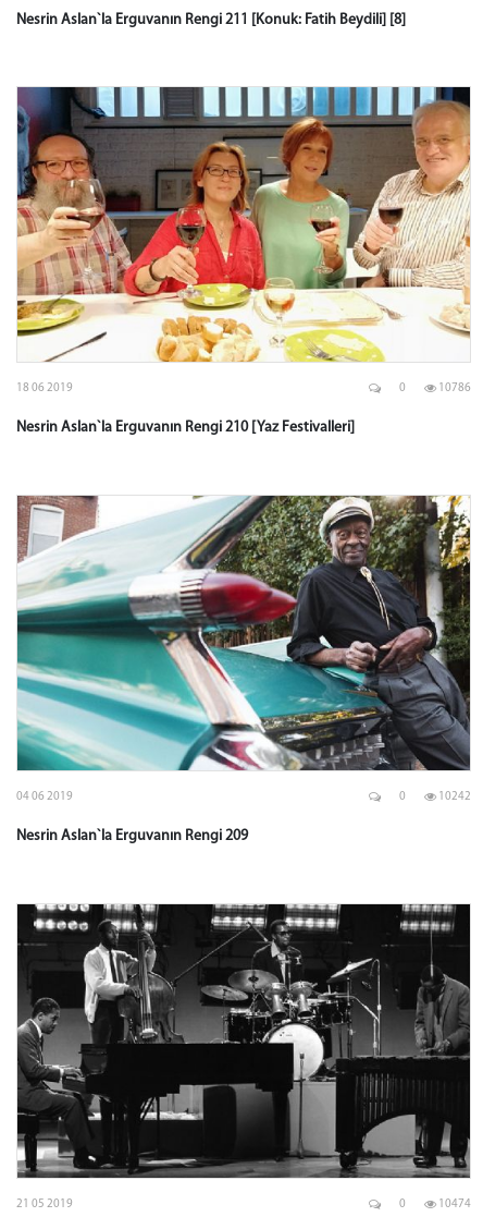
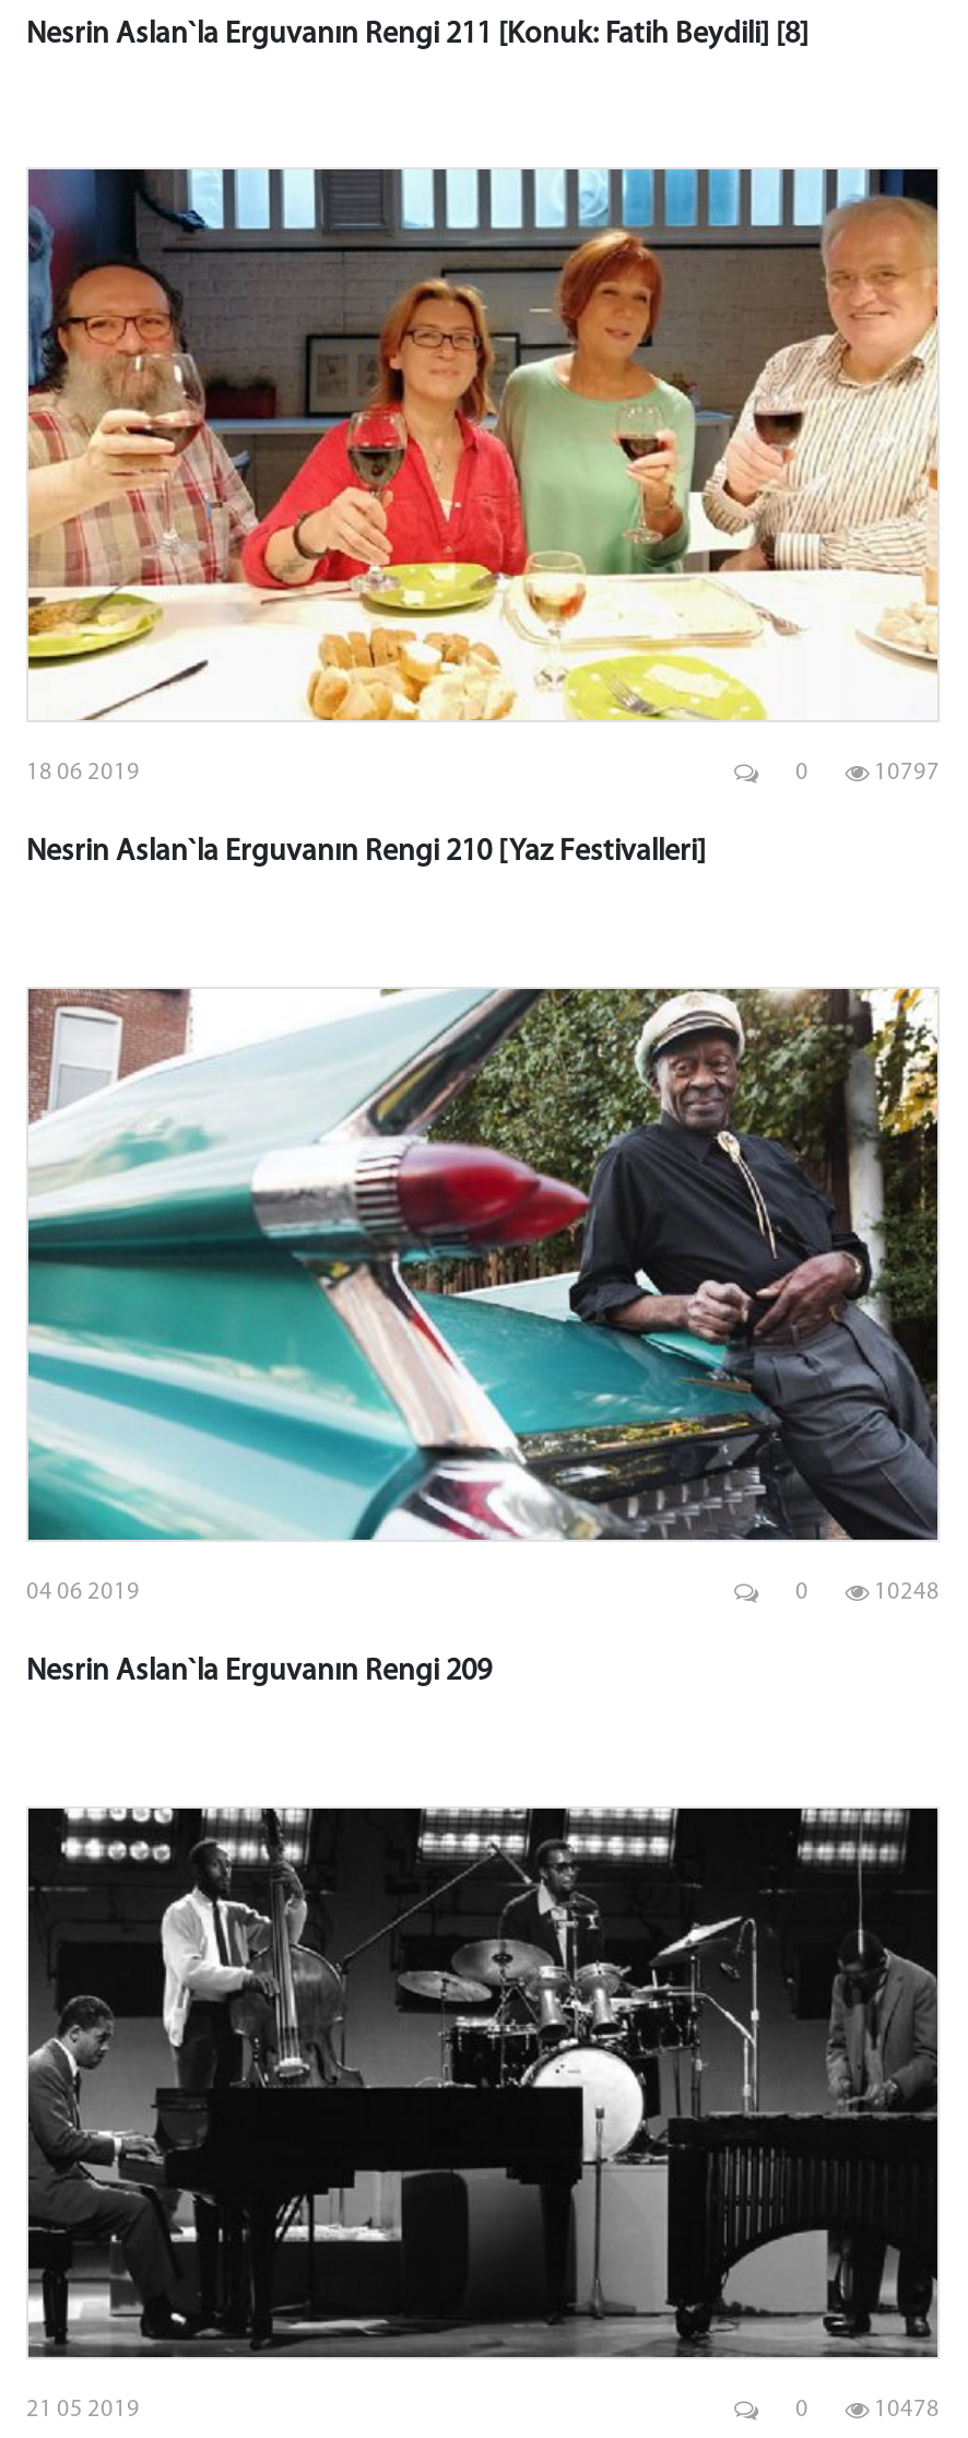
- 10786
+ 10797

- 10242
+ 10248

- 10474
+ 10478
